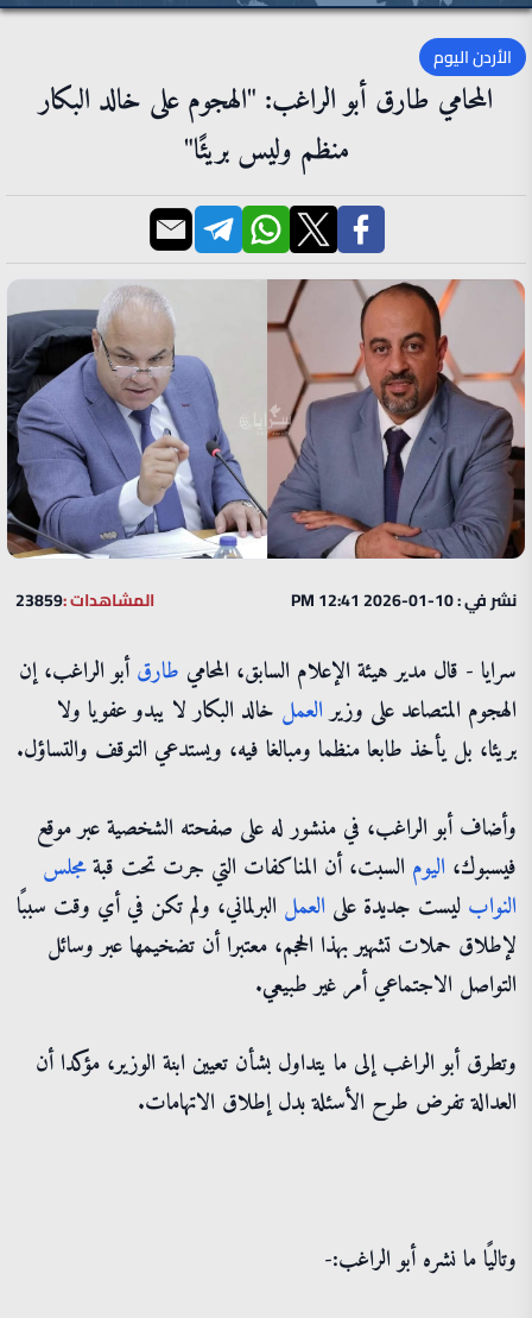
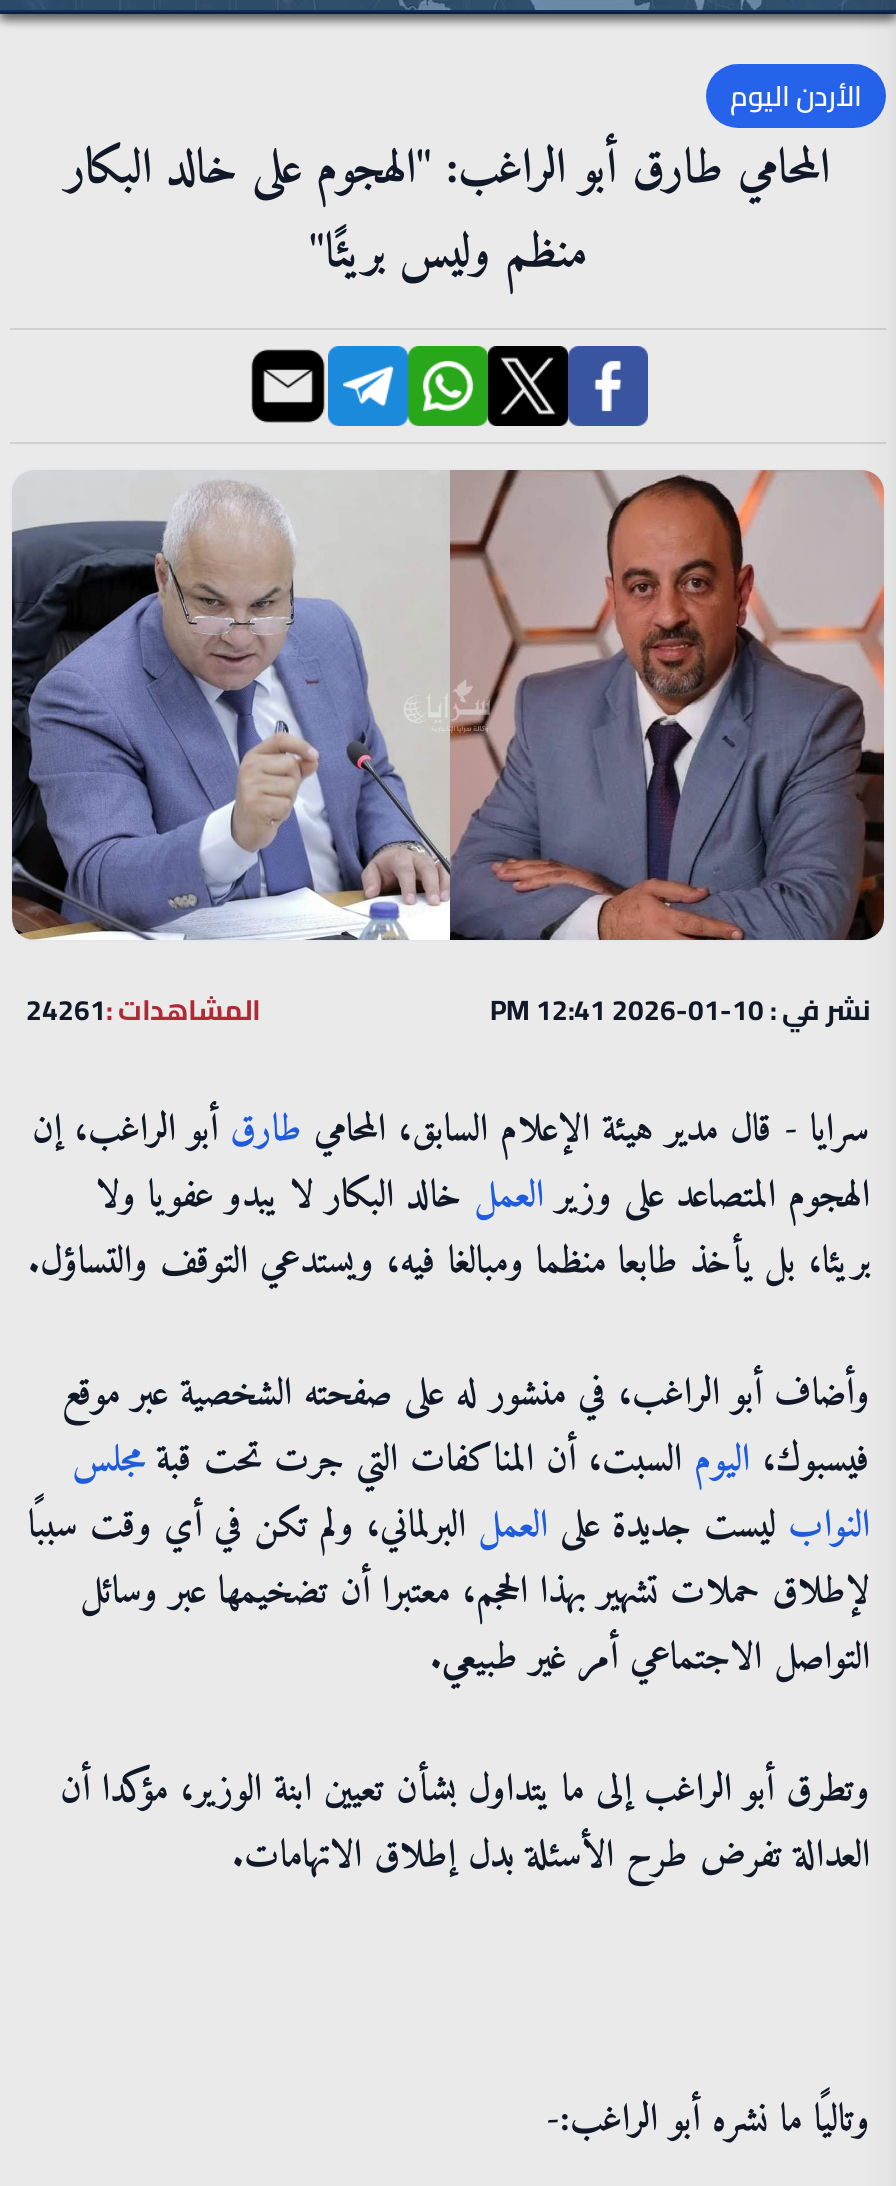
- المشاهدات :23859
+ المشاهدات :24261
